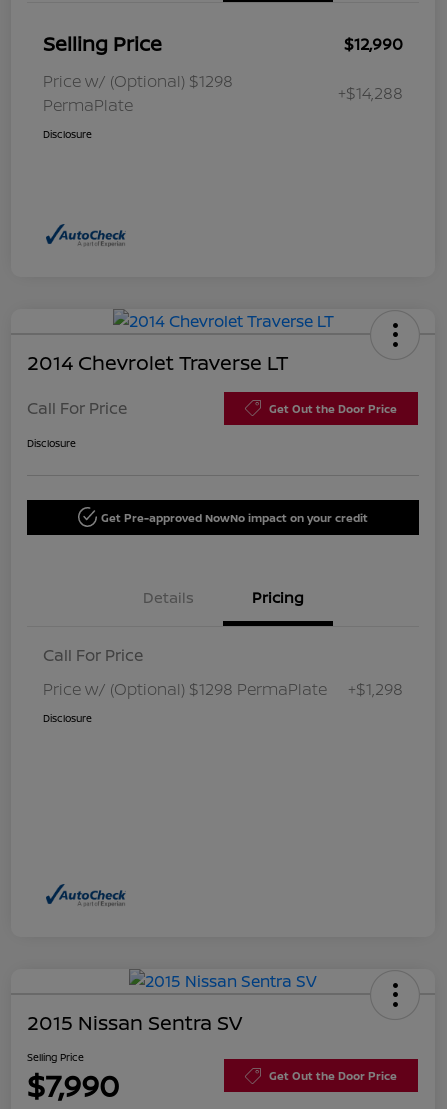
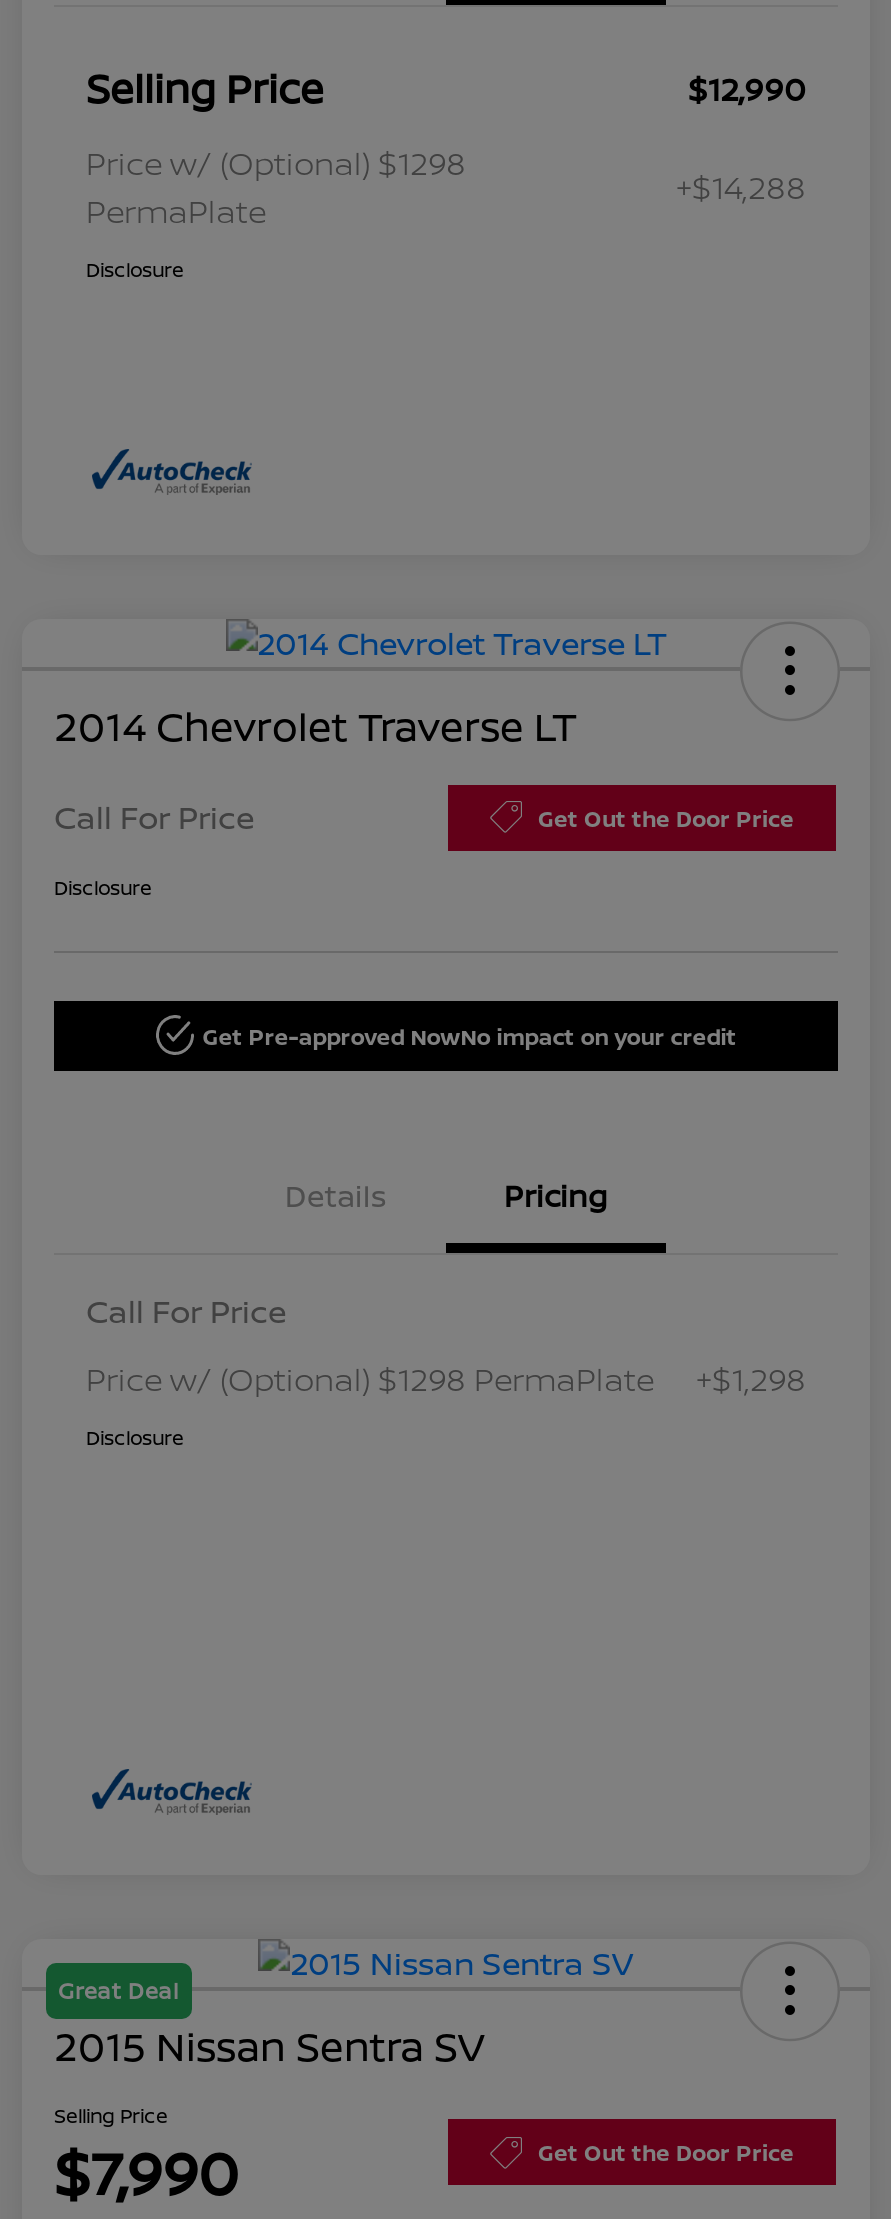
+ Great Deal
